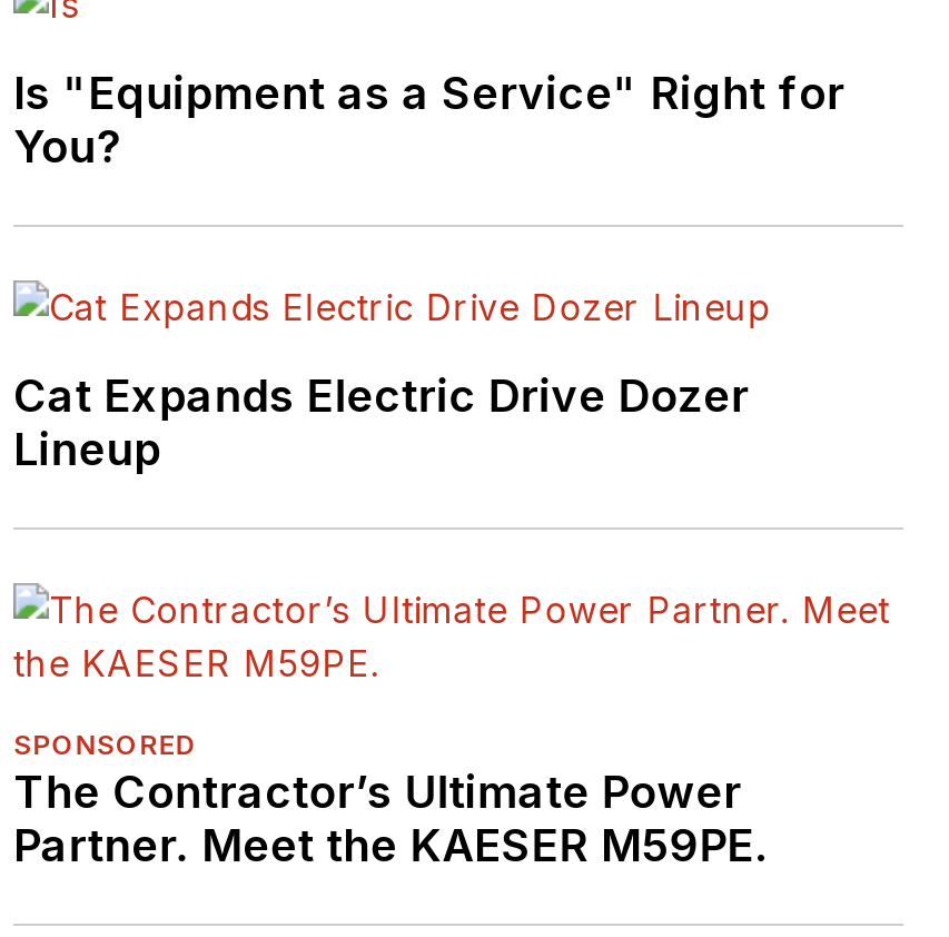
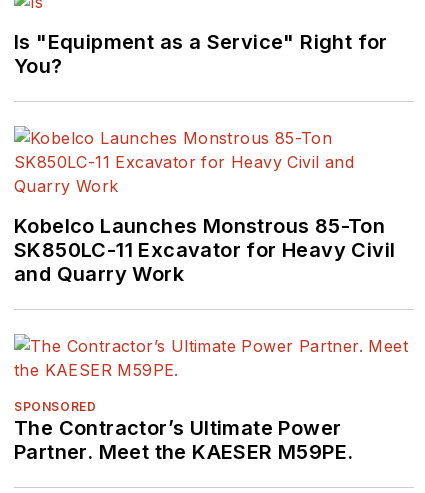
- Cat Expands Electric Drive Dozer
- Lineup
+ Kobelco Launches Monstrous 85-Ton
+ SK850LC-11 Excavator for Heavy Civil
+ and Quarry Work
